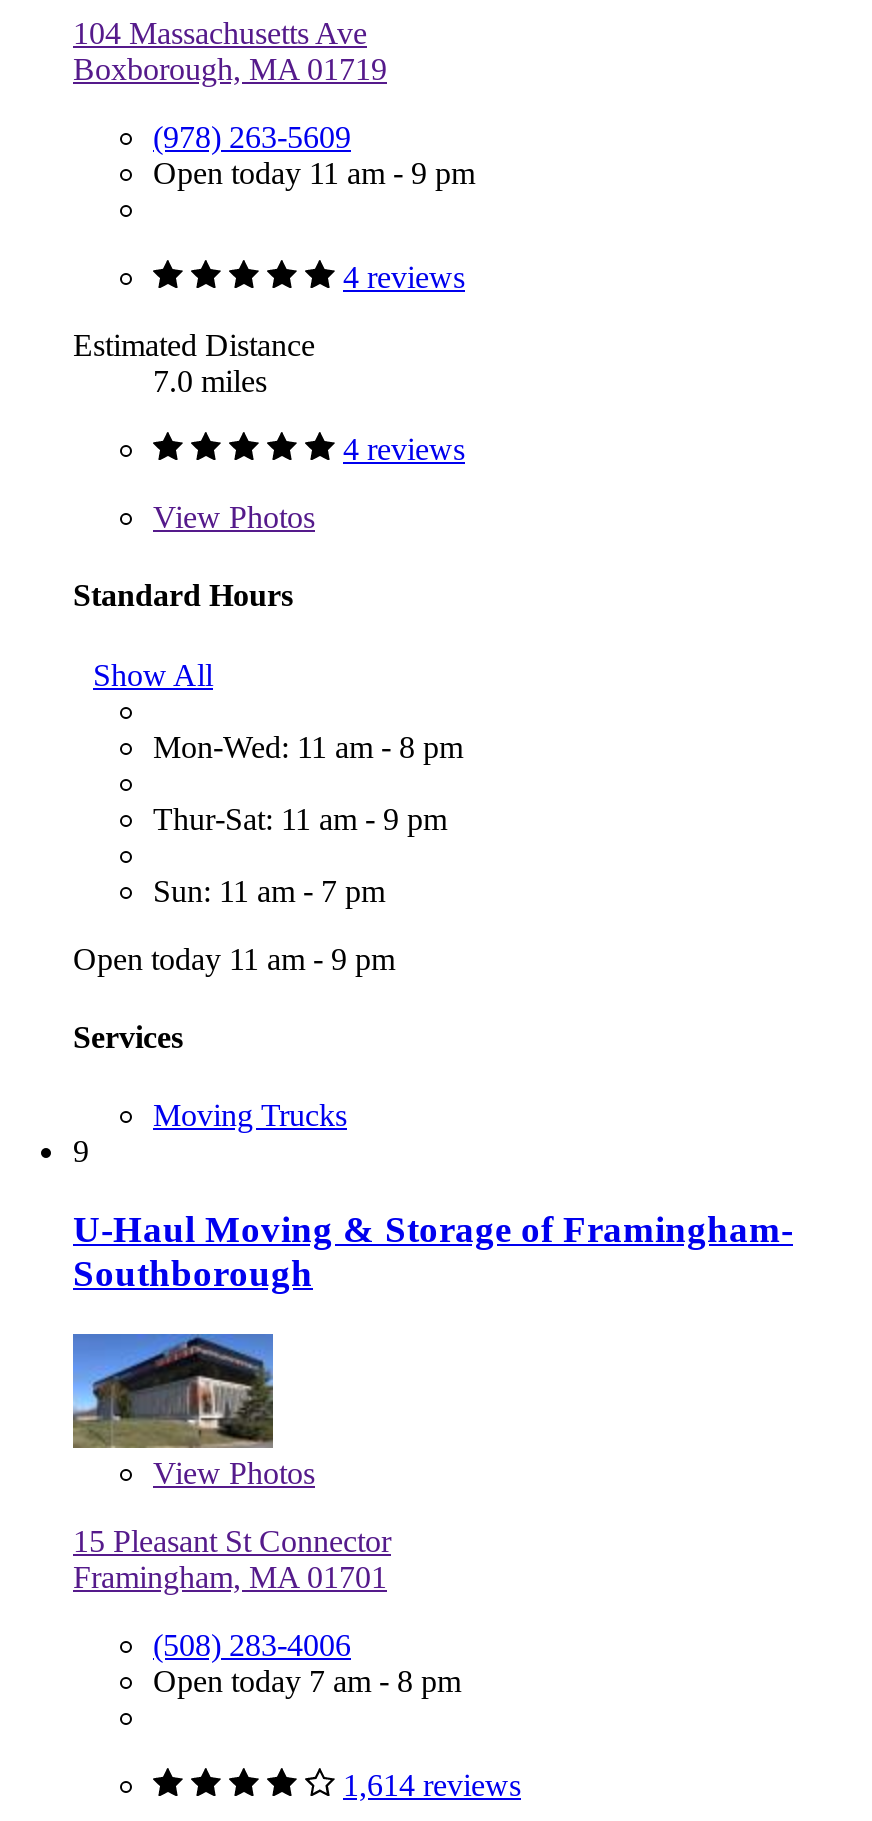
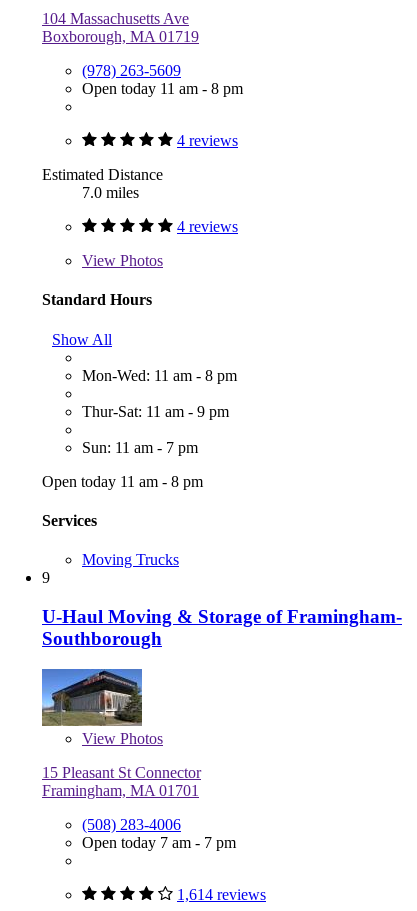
- Open today 11 am - 9 pm
+ Open today 11 am - 8 pm

- Open today 11 am - 9 pm
+ Open today 11 am - 8 pm

- Open today 7 am - 8 pm
+ Open today 7 am - 7 pm
